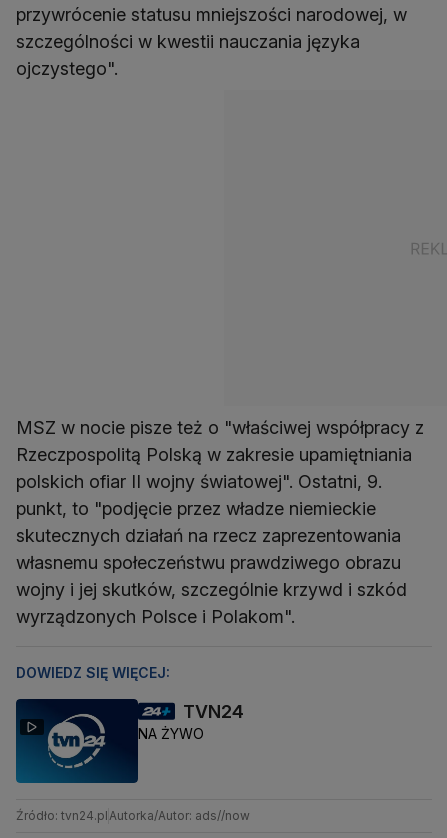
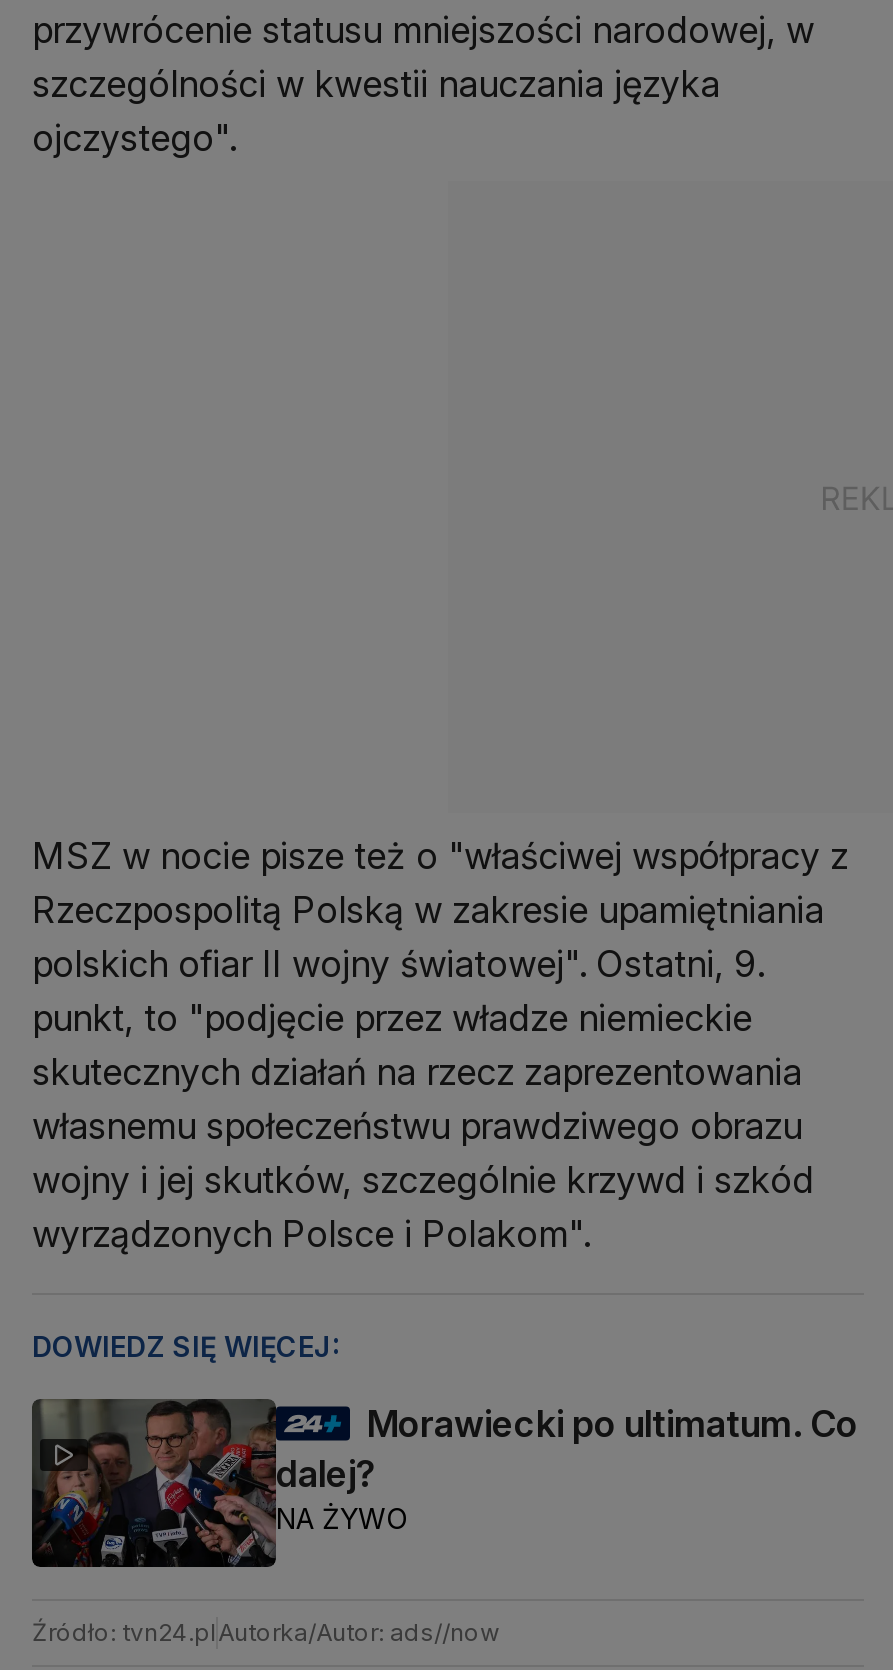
- [image]
+ [image]

- TVN24
+ Morawiecki po ultimatum. Co
+ dalej?

moved down: NA ŻYWO
